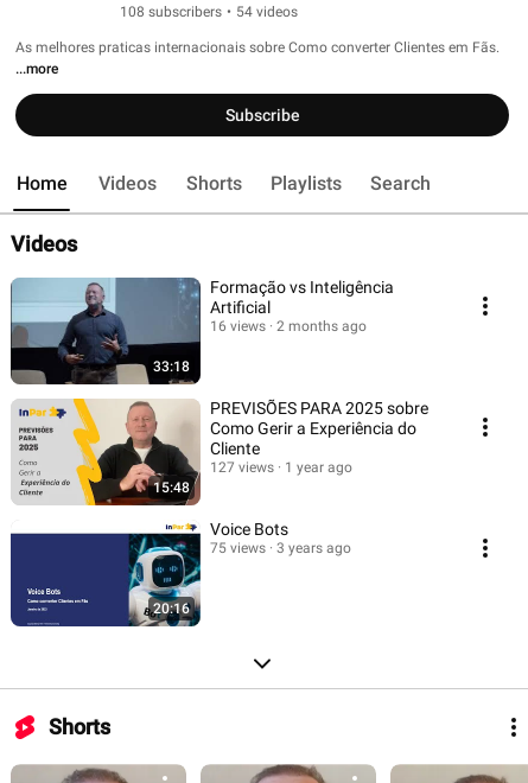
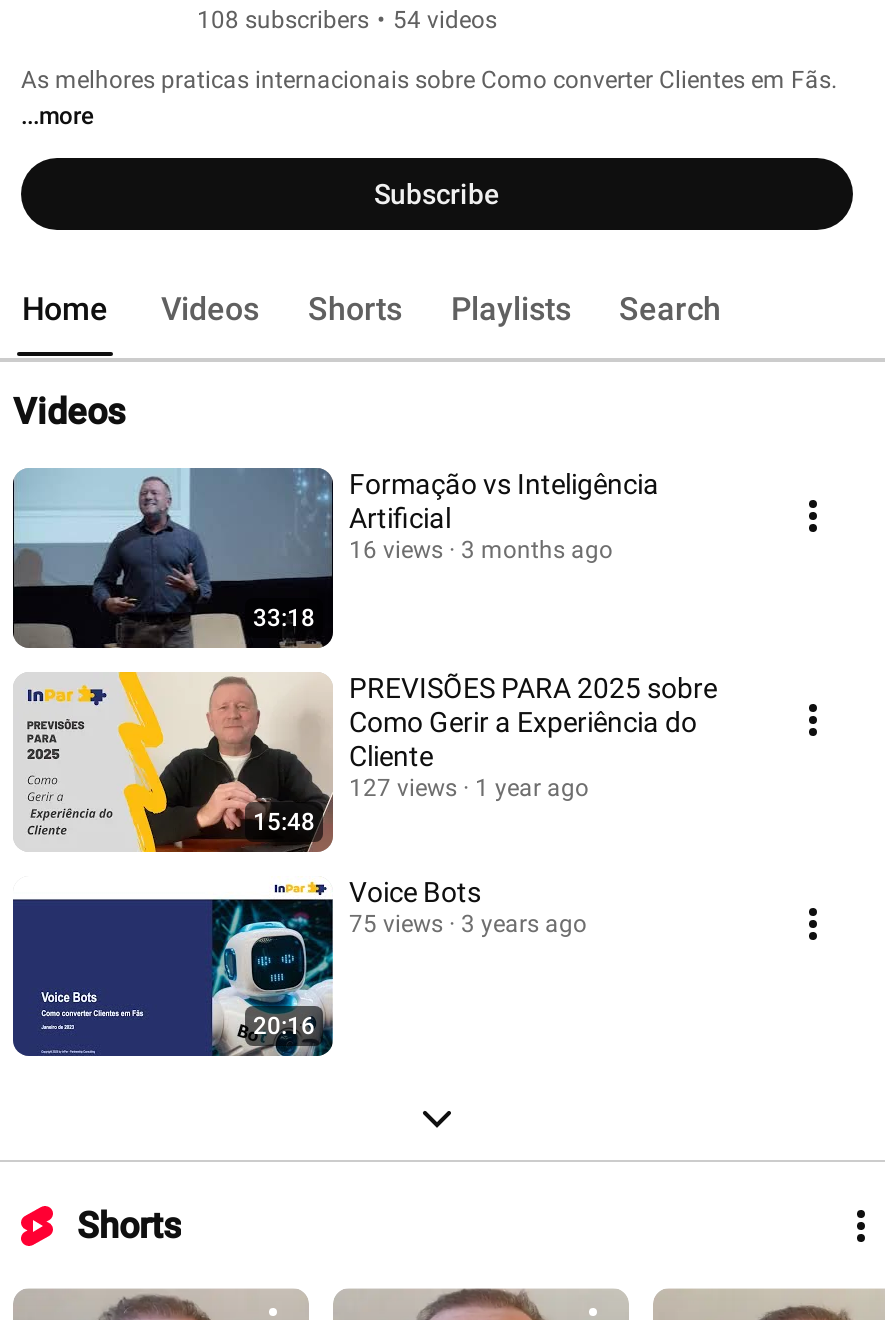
- 16 views 2 months ago
+ 16 views 3 months ago
